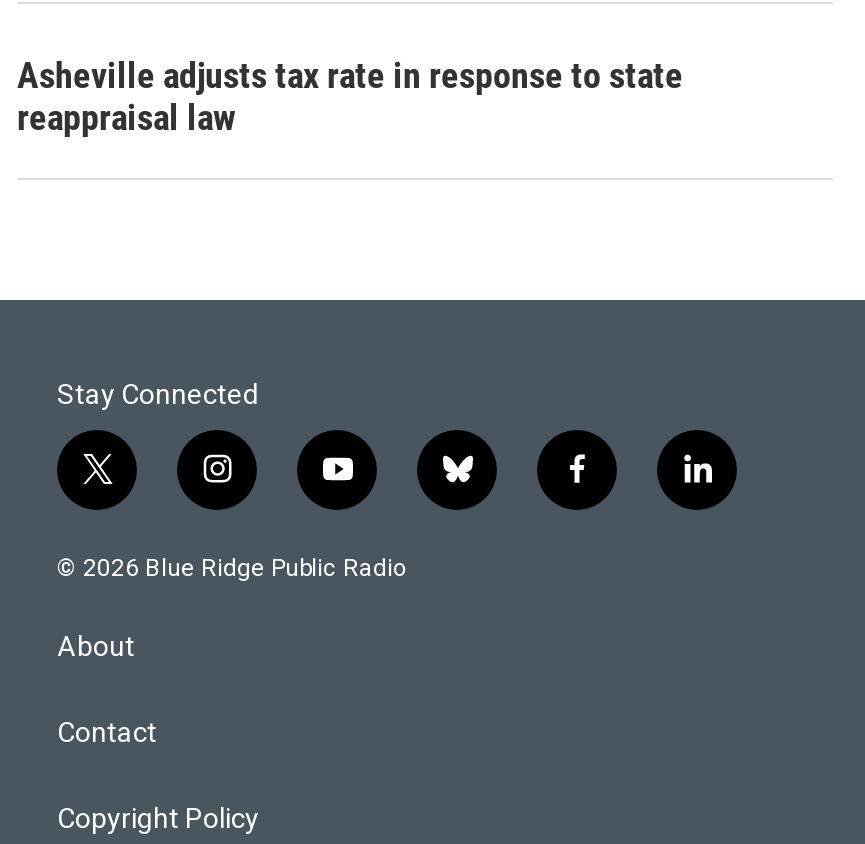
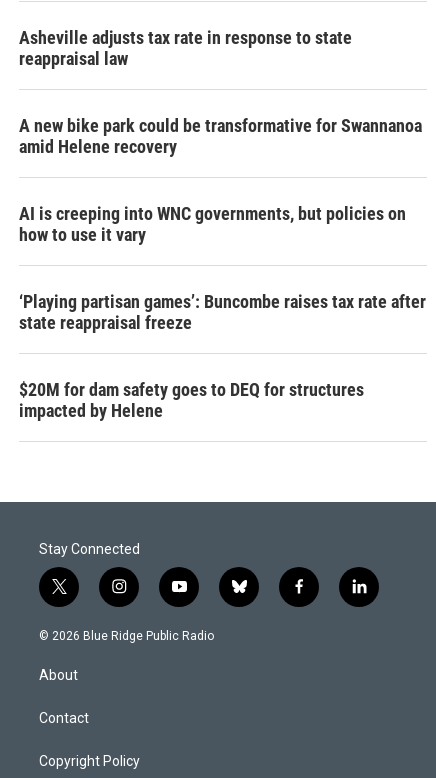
+ A new bike park could be transformative for Swannanoa
+ amid Helene recovery
+ AI is creeping into WNC governments, but policies on
+ how to use it vary
+ ‘Playing partisan games’: Buncombe raises tax rate after
+ state reappraisal freeze
+ $20M for dam safety goes to DEQ for structures
+ impacted by Helene
